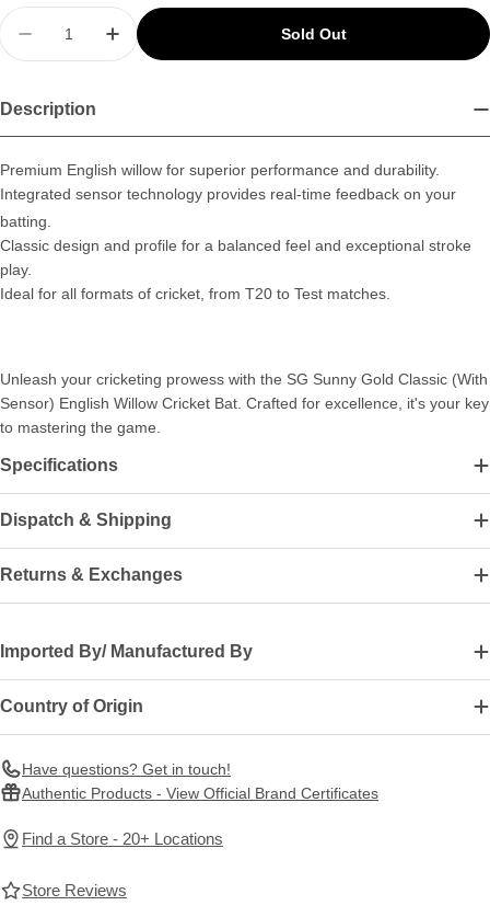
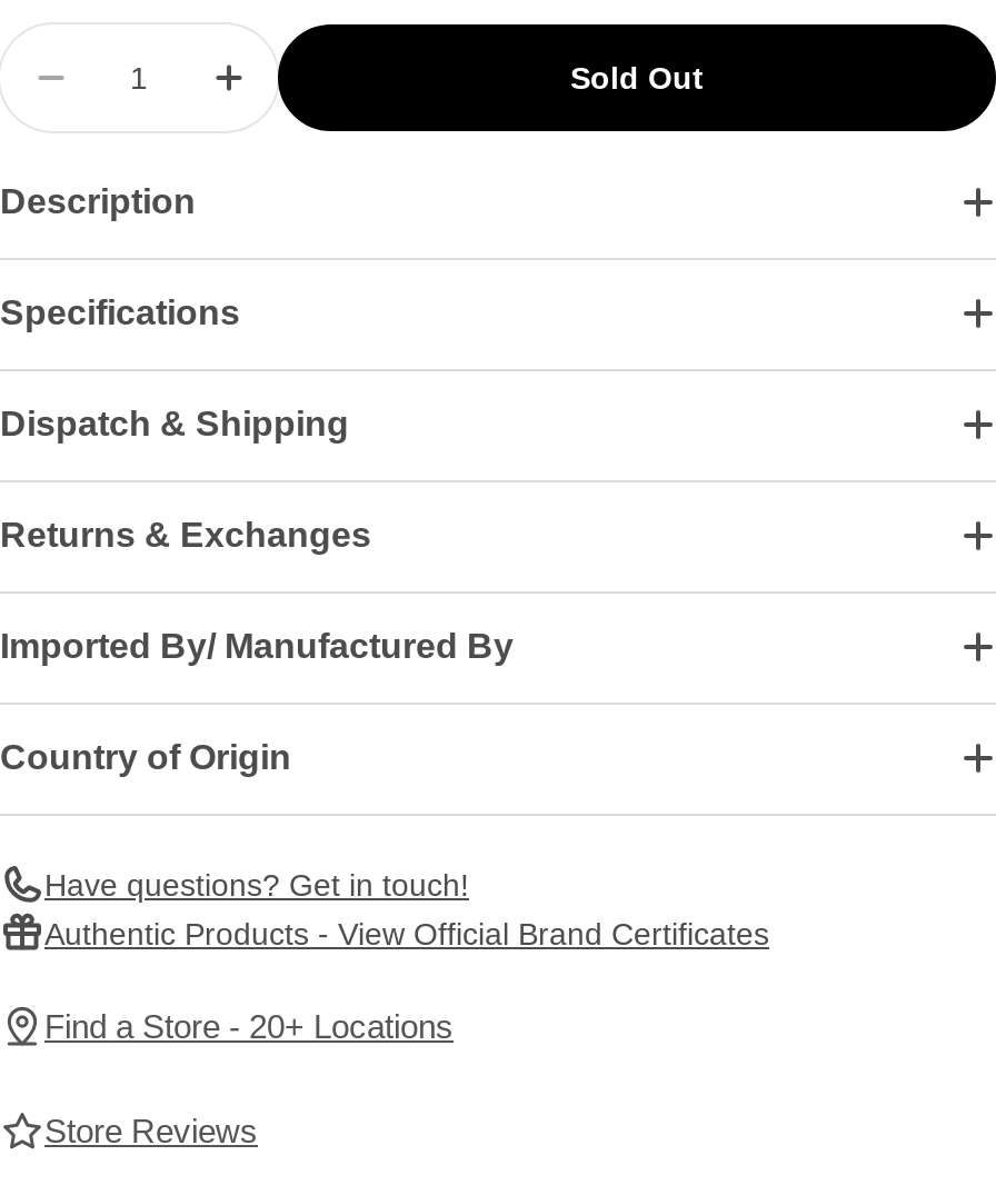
- Premium English willow for superior performance and durability.
- Integrated sensor technology provides real-time feedback on your
- batting.
- Classic design and profile for a balanced feel and exceptional stroke
- play.
- Ideal for all formats of cricket, from T20 to Test matches.

- Unleash your cricketing prowess with the SG Sunny Gold Classic (With
- Sensor) English Willow Cricket Bat. Crafted for excellence, it's your key
- to mastering the game.
